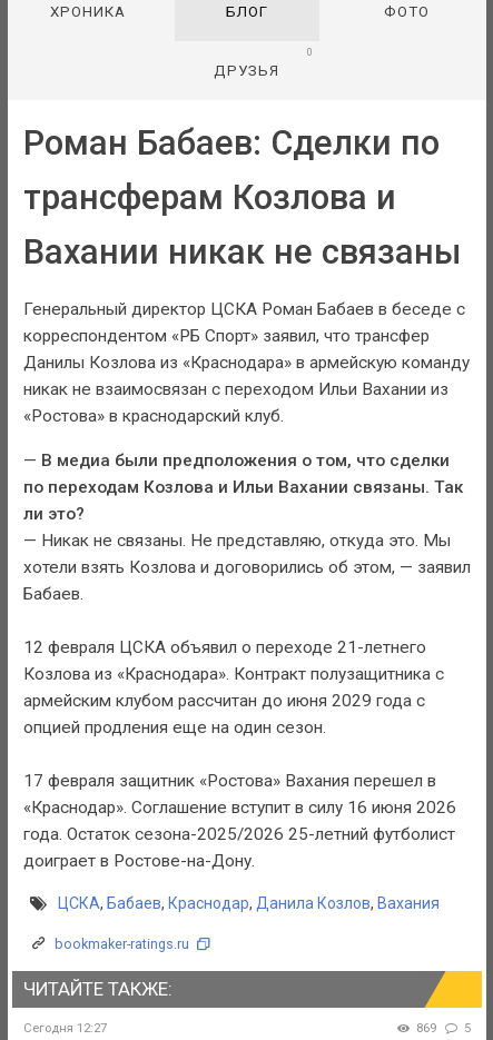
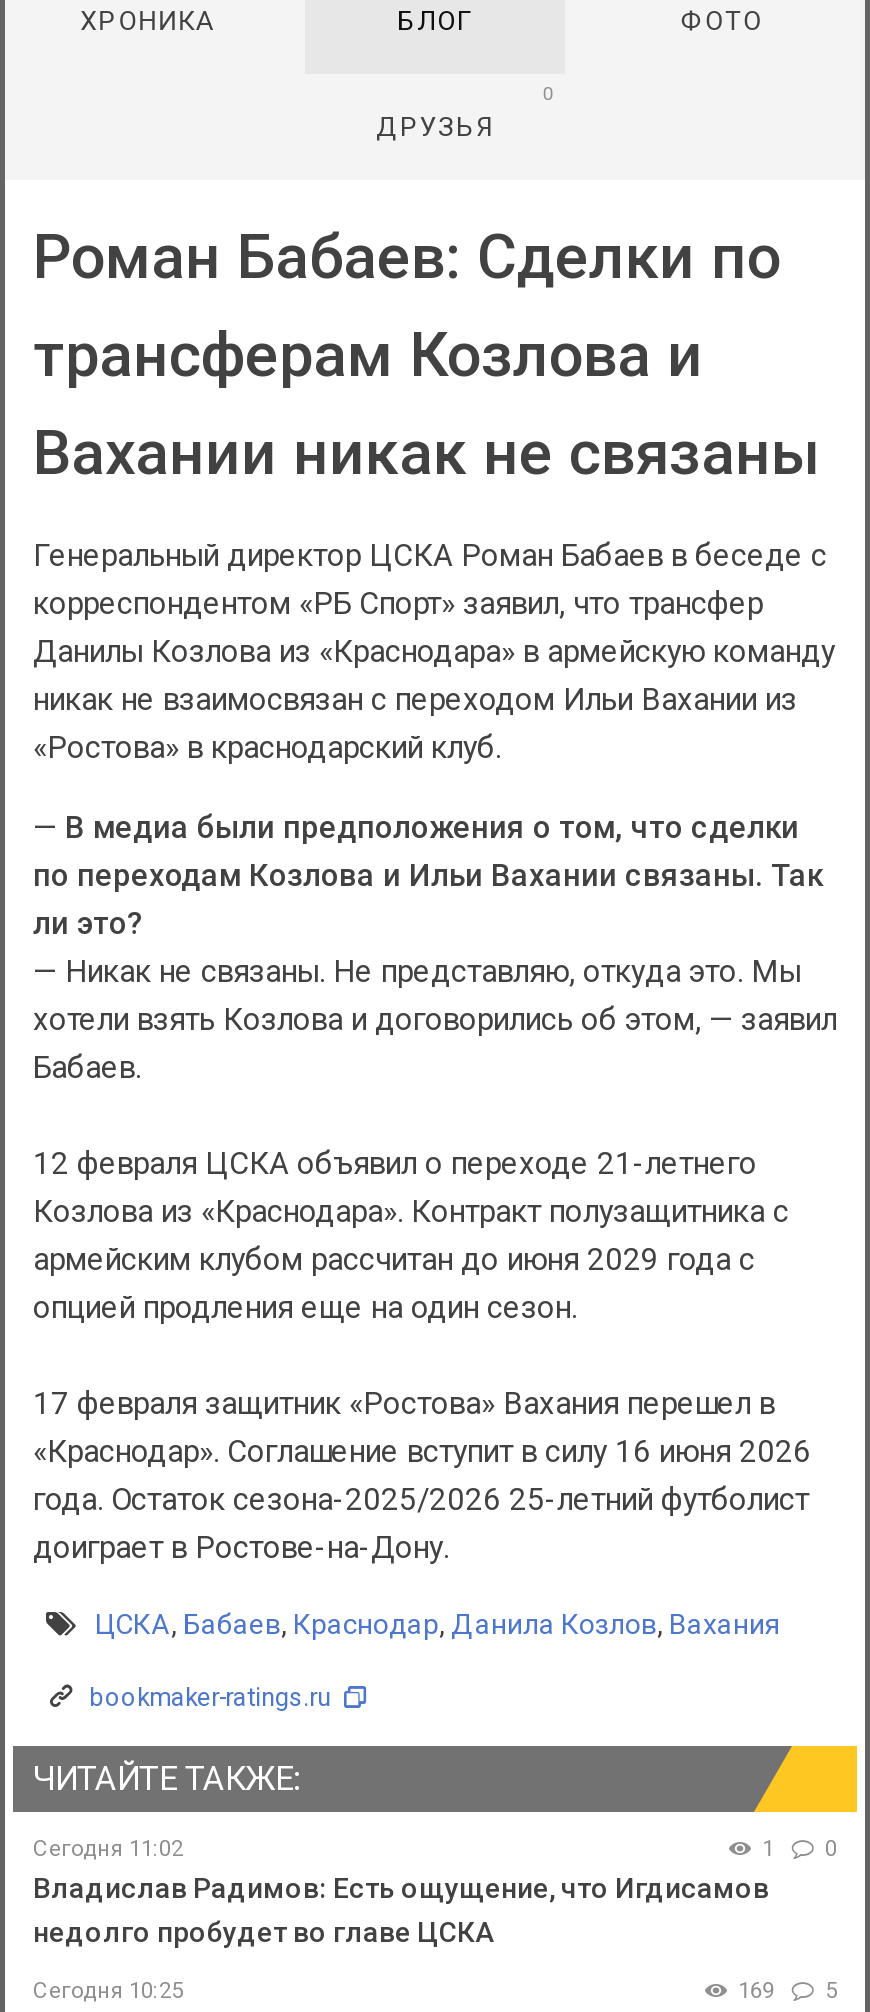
- Сегодня 12:27
- 869
+ Сегодня 11:02
+ 1
+ 0
+ Владислав Радимов: Есть ощущение, что Игдисамов
+ недолго пробудет во главе ЦСКА
+ Сегодня 10:25
+ 169
